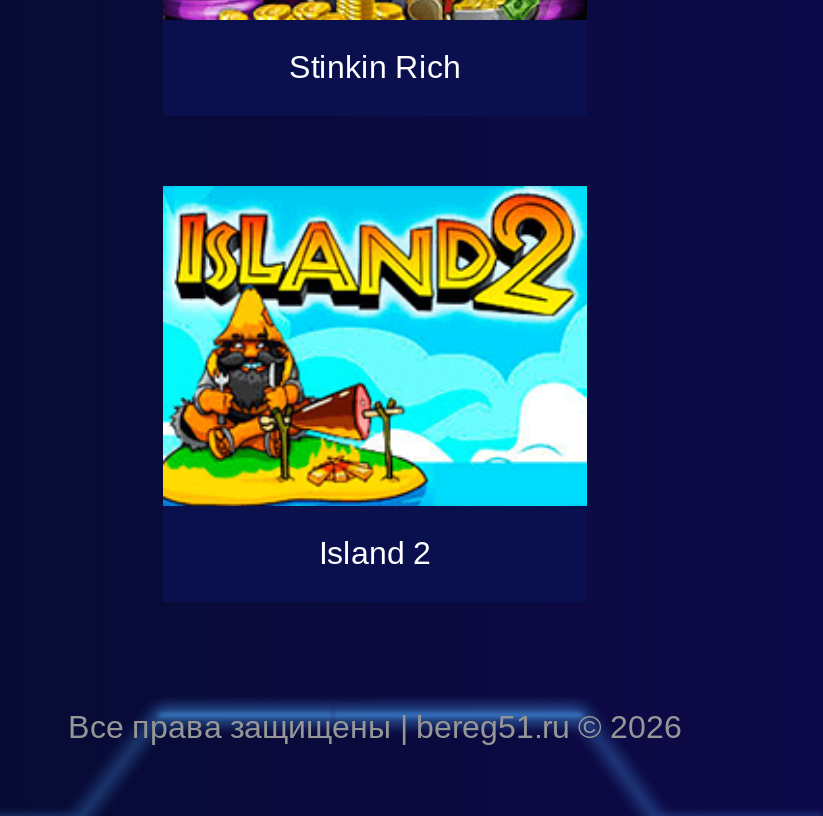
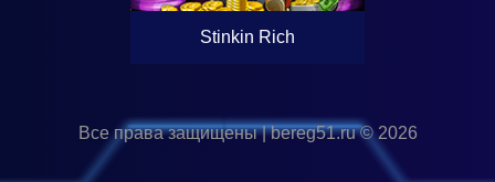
- [image]
- Island 2
